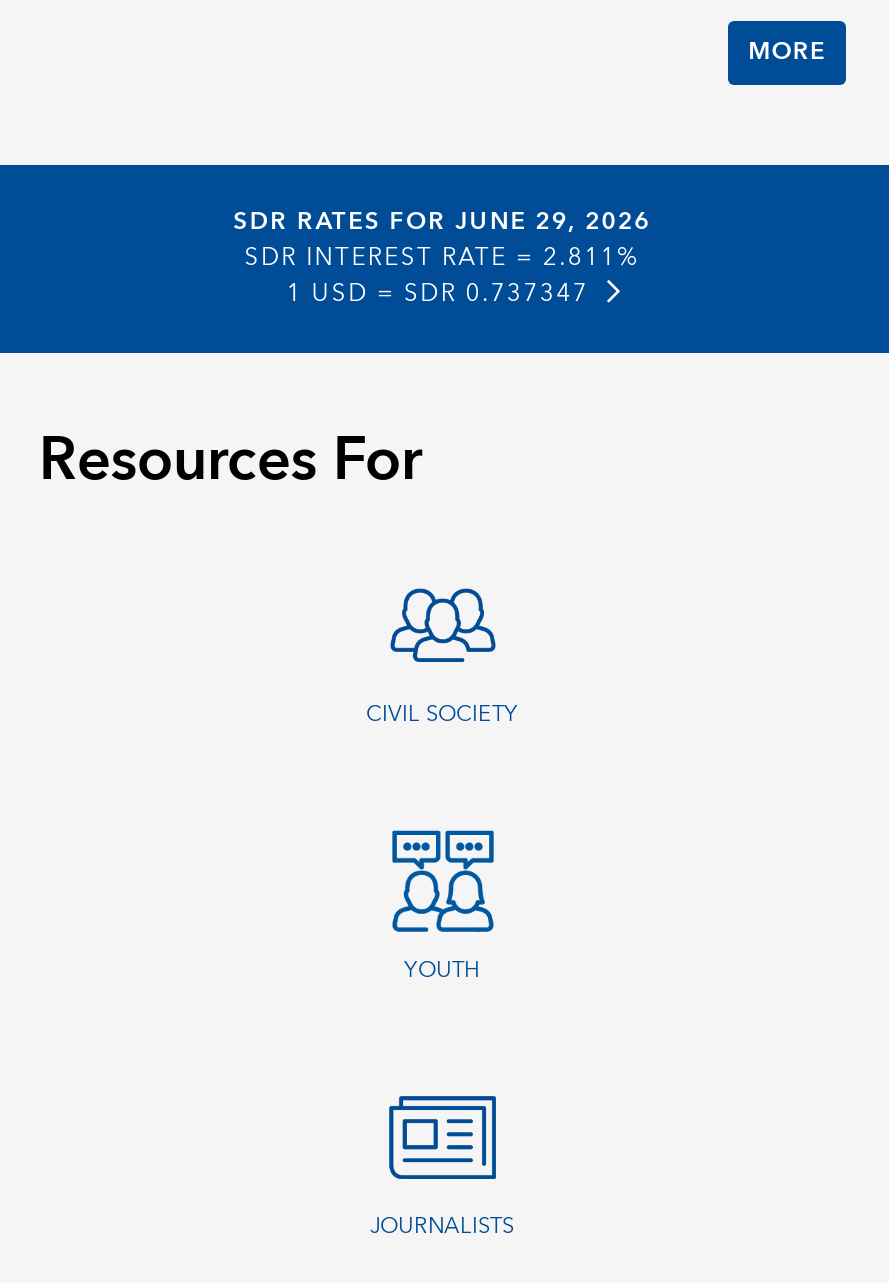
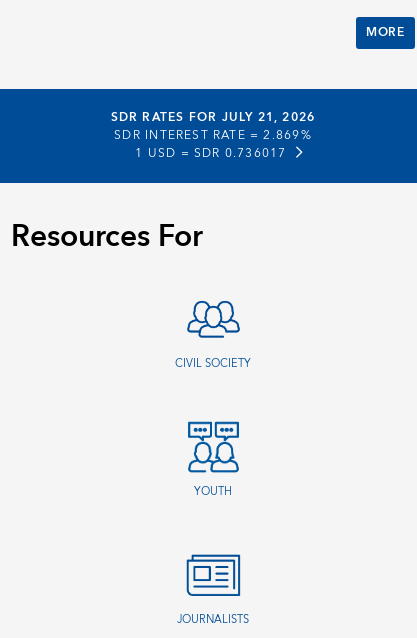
- SDR RATES FOR JUNE 29, 2026
+ SDR RATES FOR JULY 21, 2026

- SDR INTEREST RATE = 2.811%
+ SDR INTEREST RATE = 2.869%

- 1 USD = SDR 0.737347
+ 1 USD = SDR 0.736017
